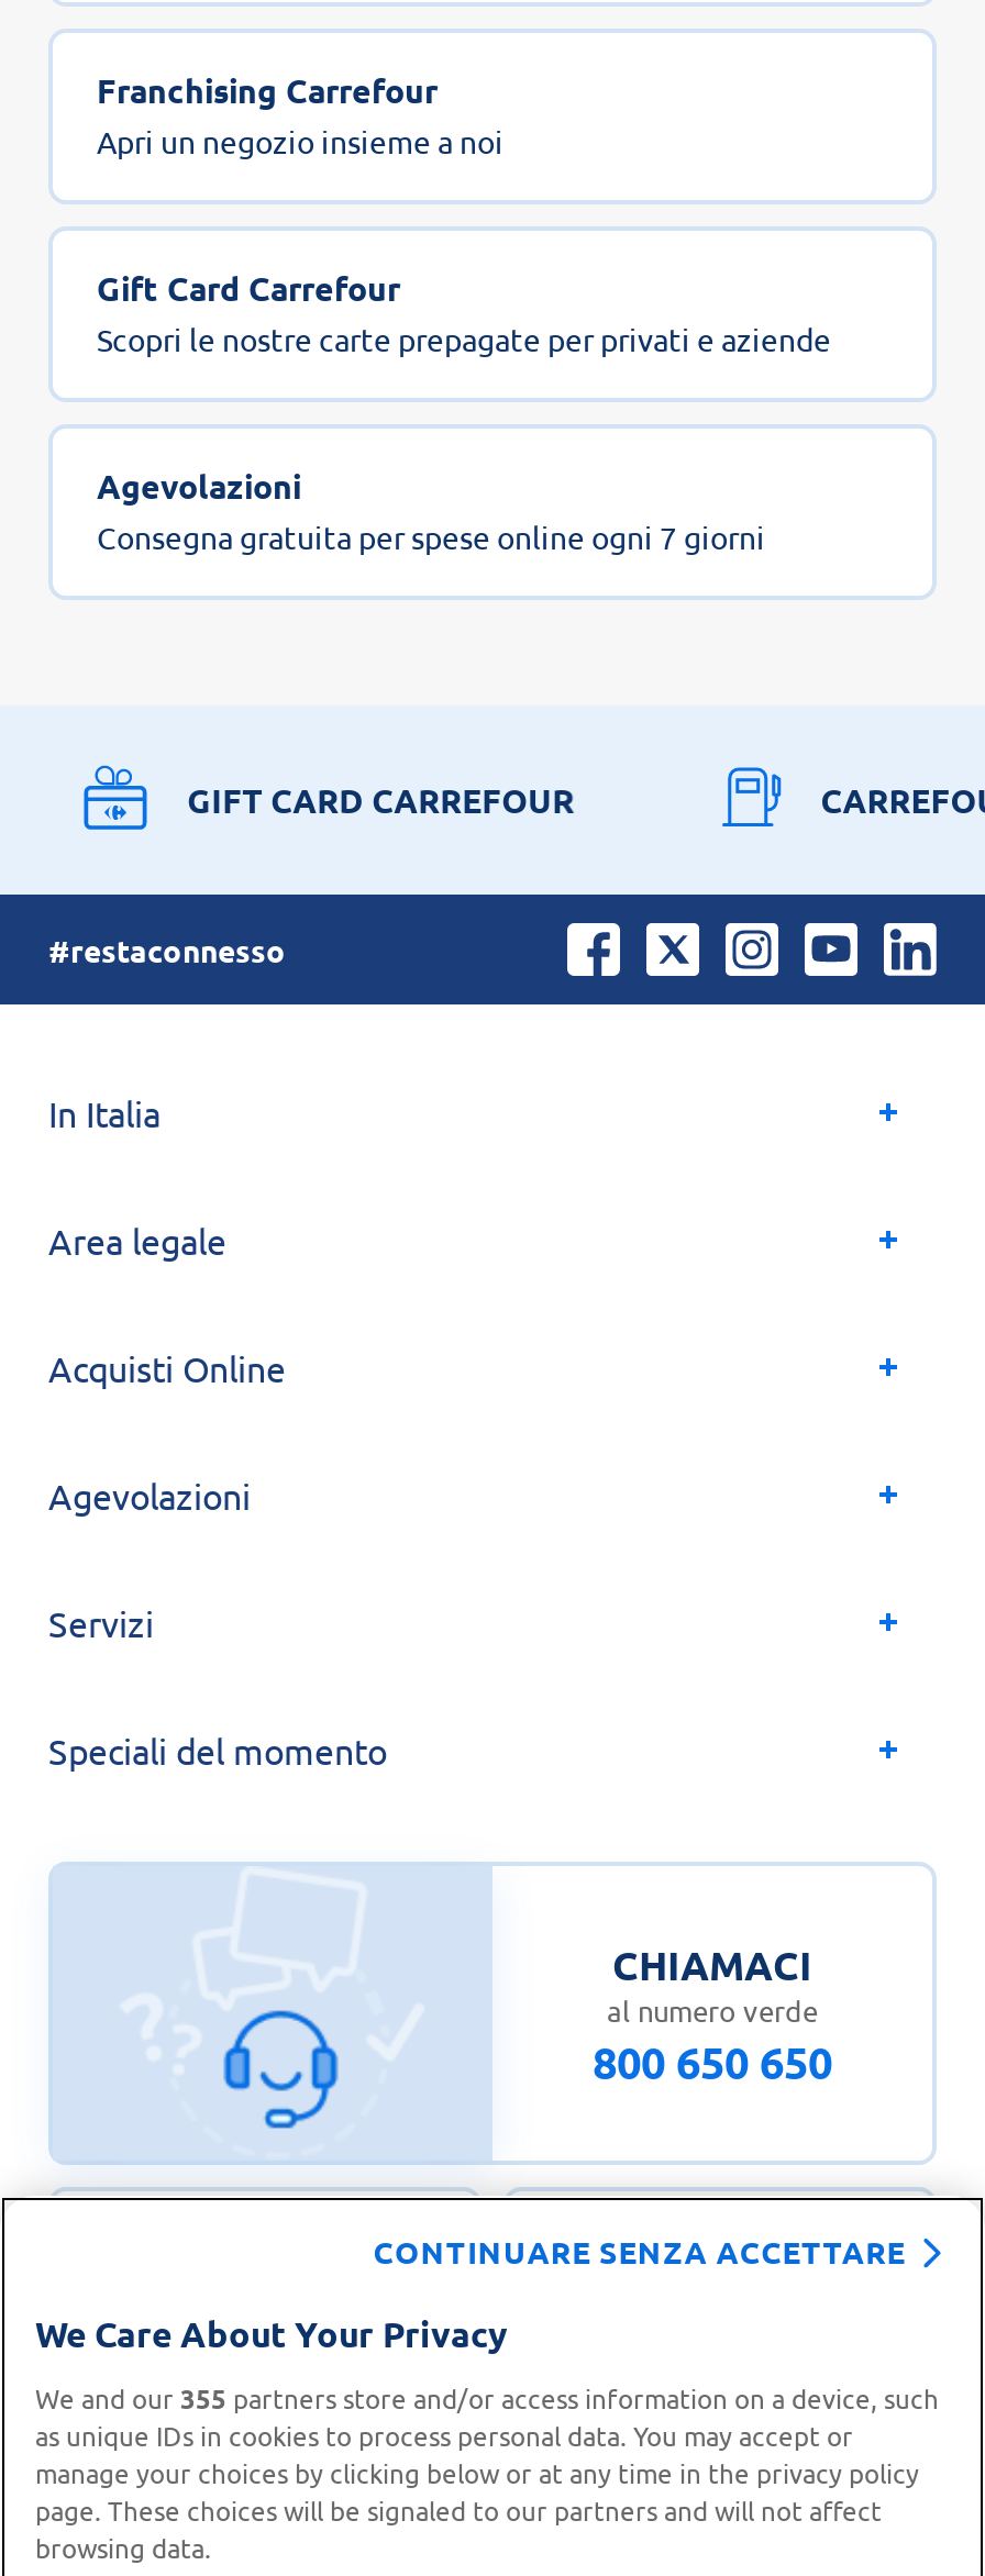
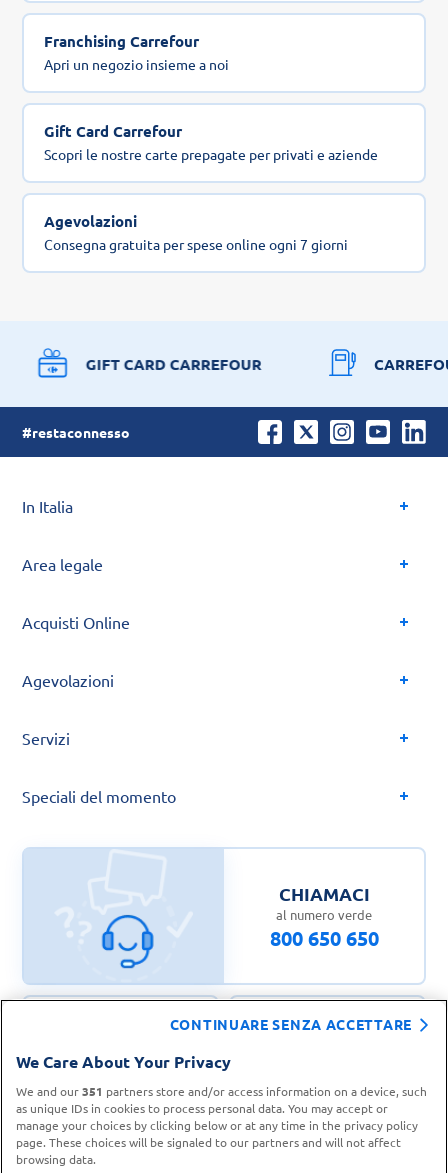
- We and our 355 partners store and/or access information on a device, such
+ We and our 351 partners store and/or access information on a device, such
